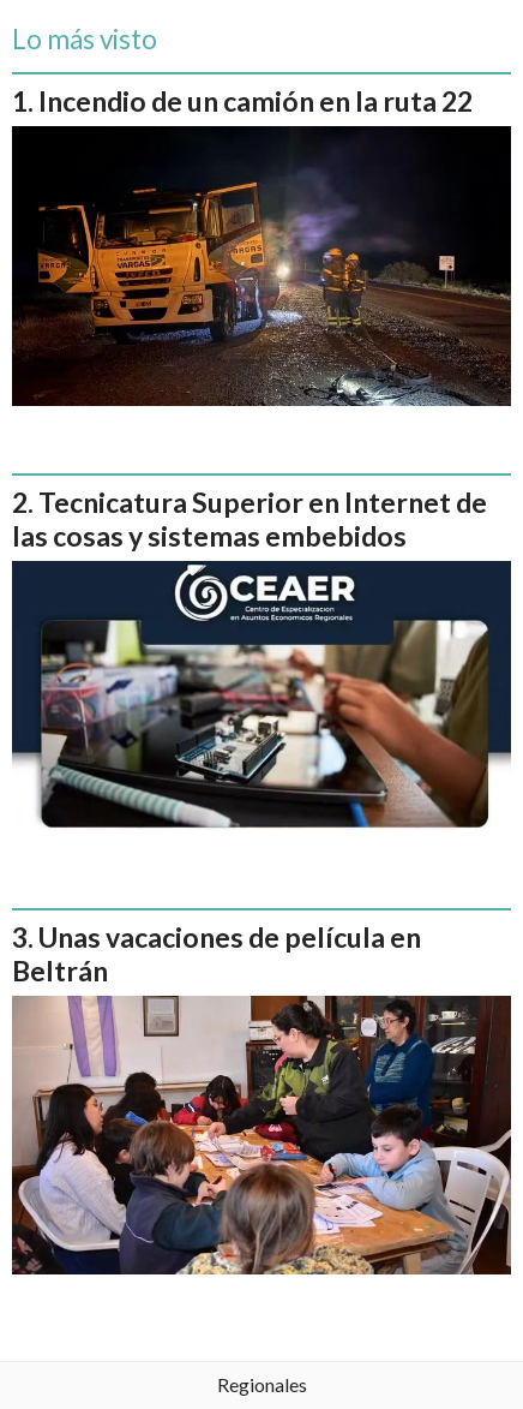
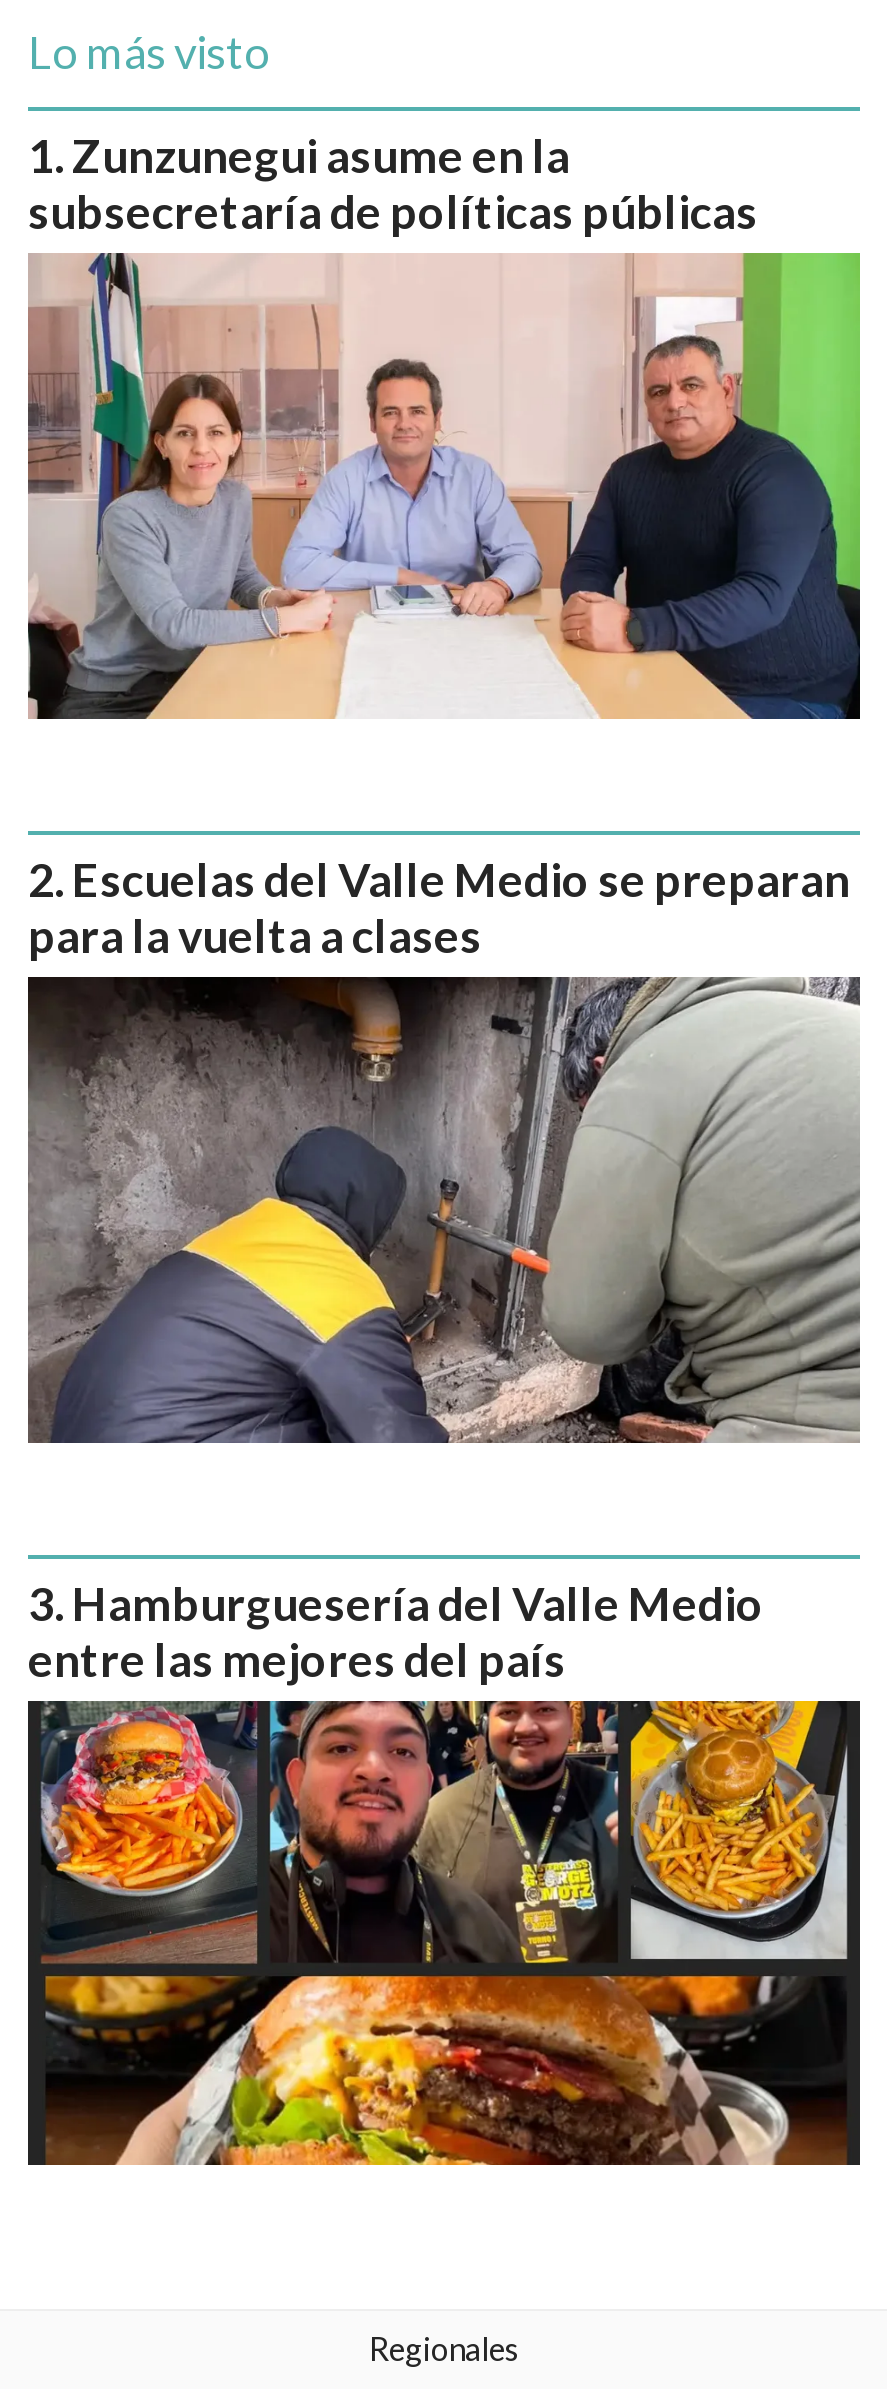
- Incendio de un camión en la ruta 22
+ Zunzunegui asume en la
+ subsecretaría de políticas públicas

- [image]
+ [image]

- Tecnicatura Superior en Internet de
- las cosas y sistemas embebidos
+ Escuelas del Valle Medio se preparan
+ para la vuelta a clases

- [image]
+ [image]

- Unas vacaciones de película en
- Beltrán
+ Hamburguesería del Valle Medio
+ entre las mejores del país

- [image]
+ [image]
